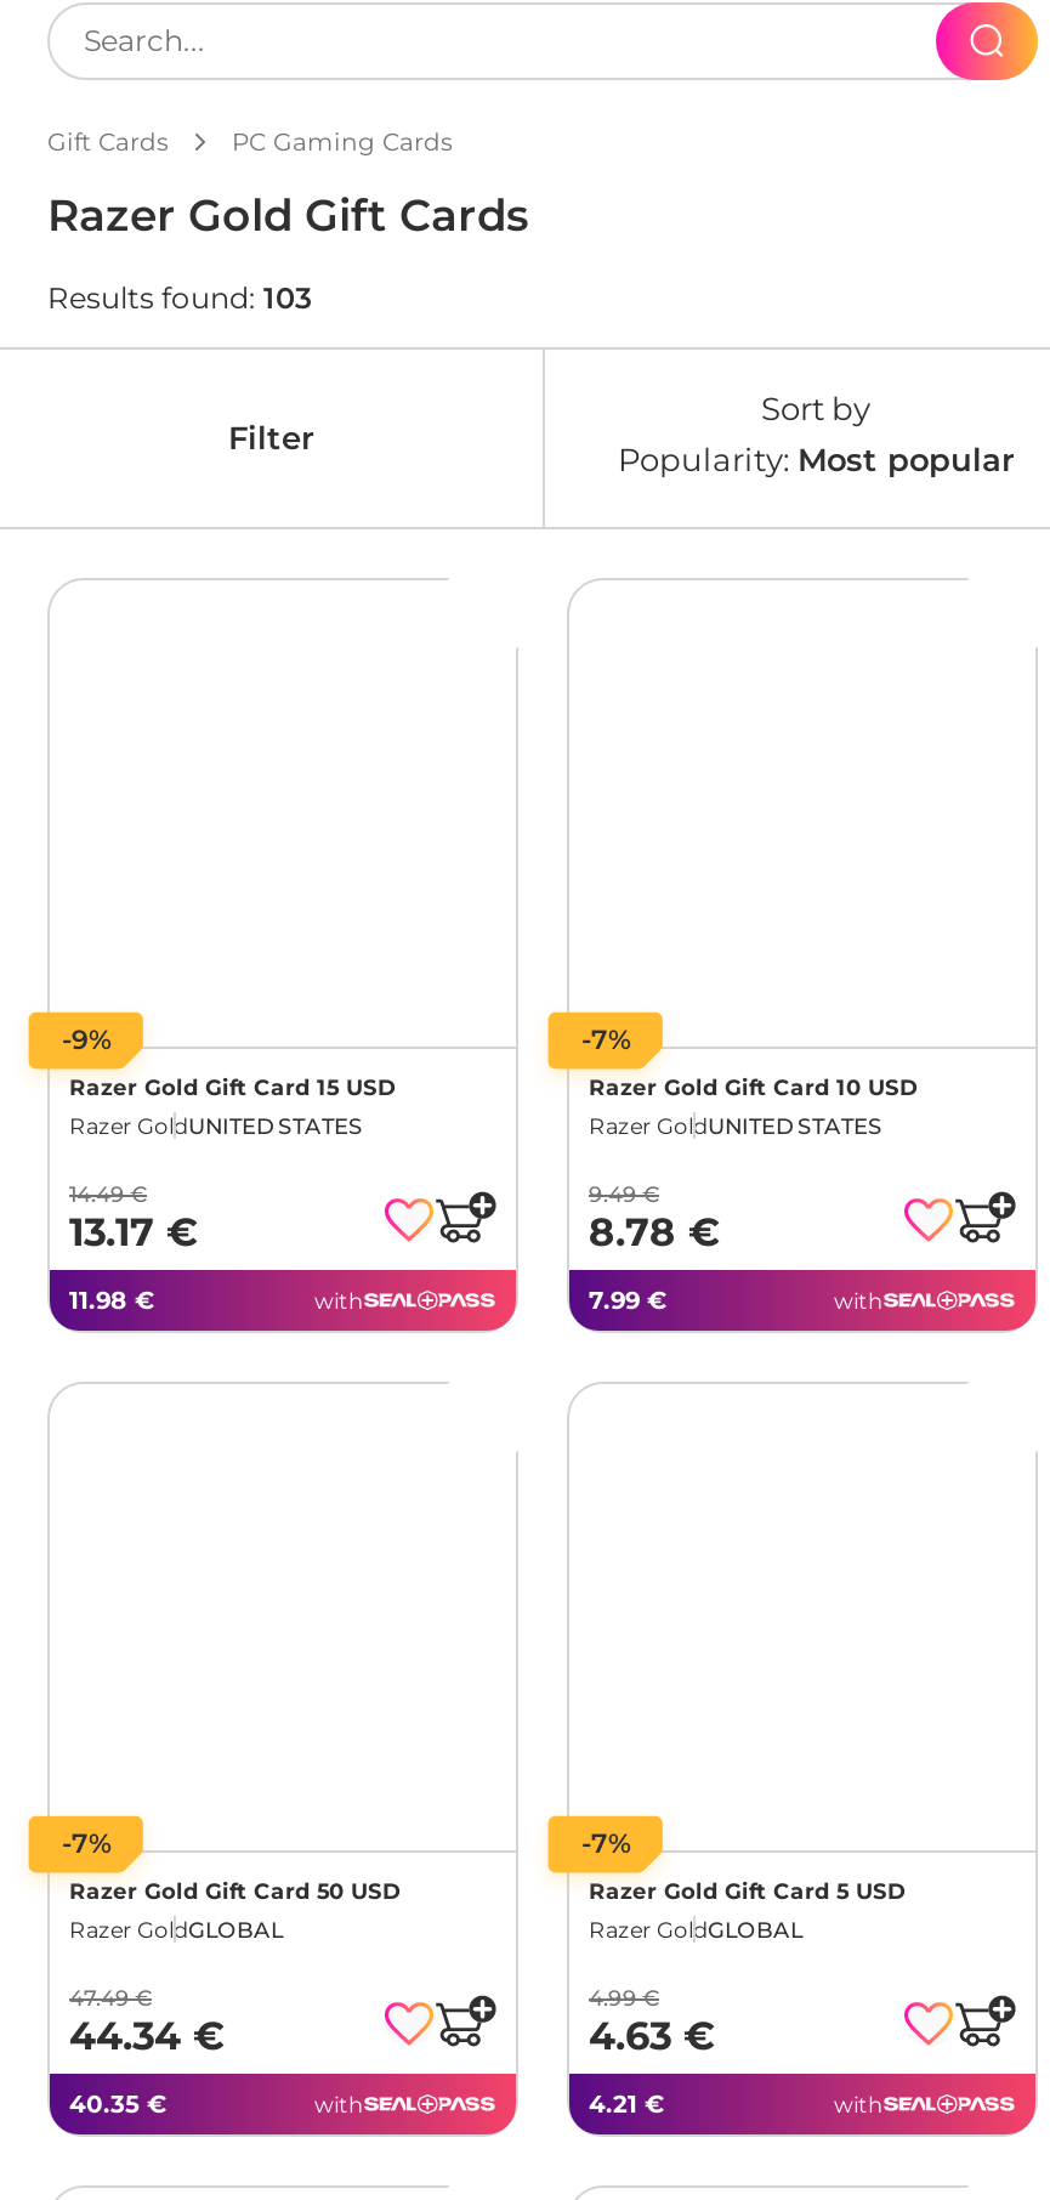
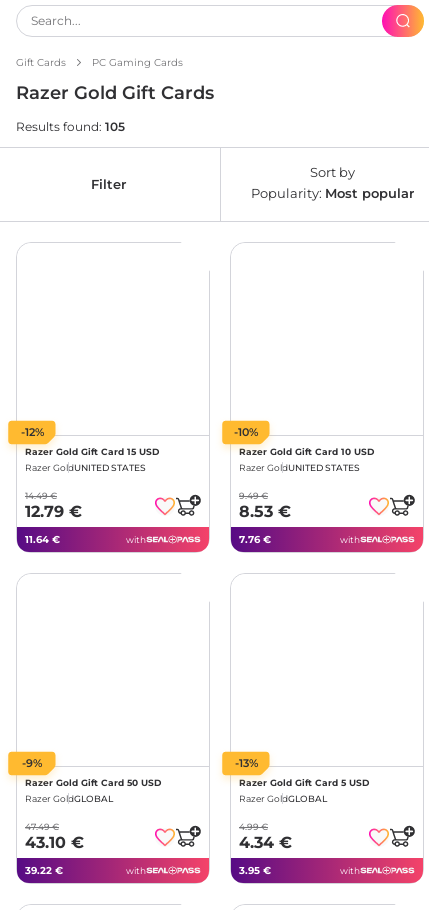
- Results found: 103
+ Results found: 105

- -9%
+ -12%

- -7%
+ -10%

- 13.17 €
+ 12.79 €

- 8.78 €
+ 8.53 €

- 11.98 €
+ 11.64 €

- 7.99 €
+ 7.76 €

- -7%
+ -9%

- -7%
+ -13%

- 44.34 €
+ 43.10 €

- 4.63 €
+ 4.34 €

- 40.35 €
+ 39.22 €

- 4.21 €
+ 3.95 €
